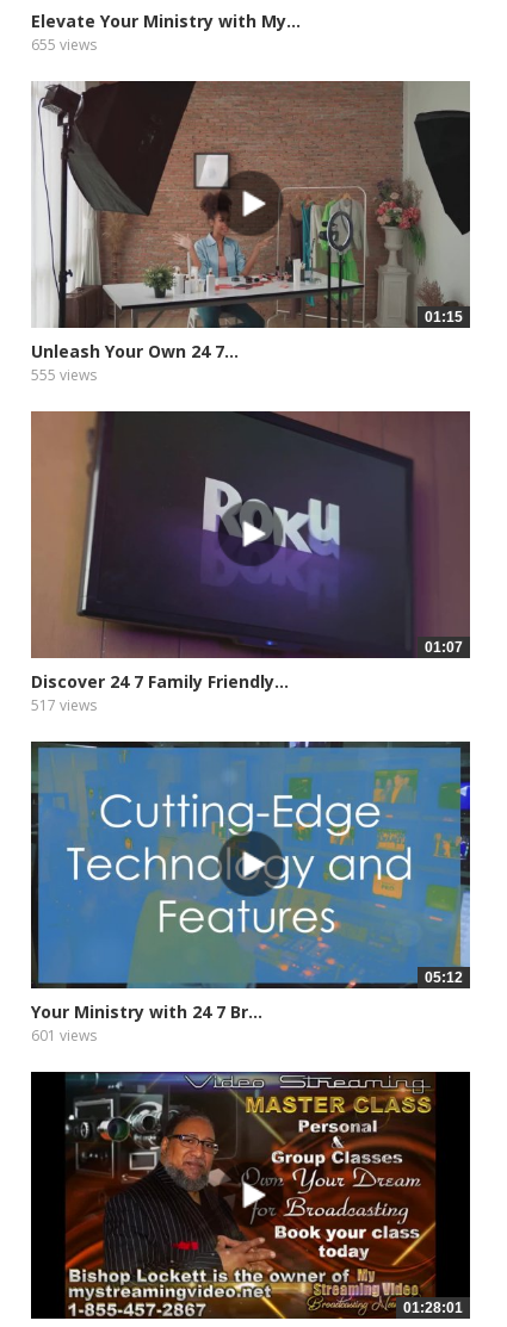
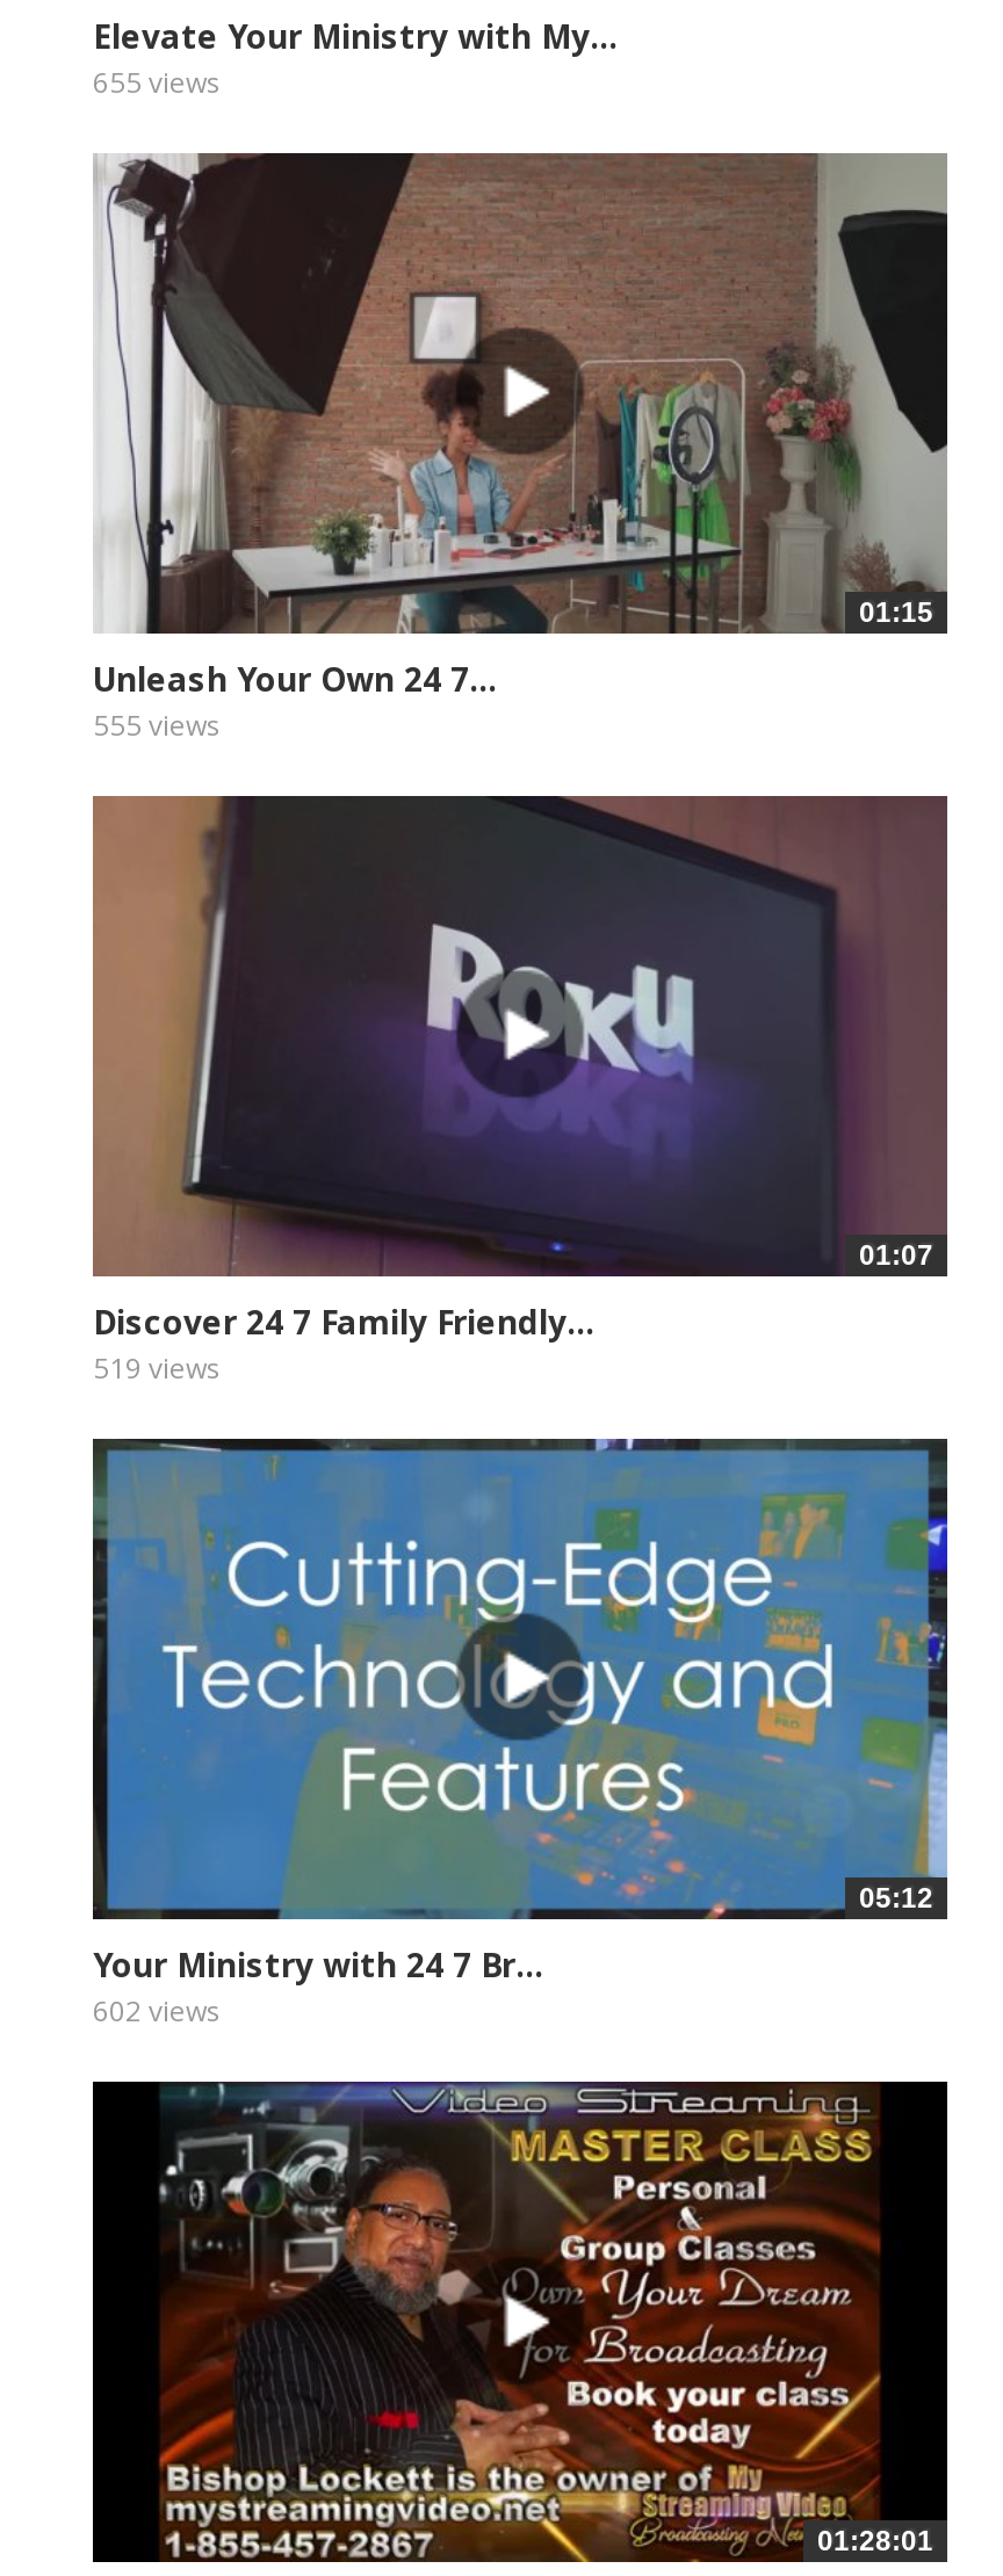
- 517 views
+ 519 views

- 601 views
+ 602 views
